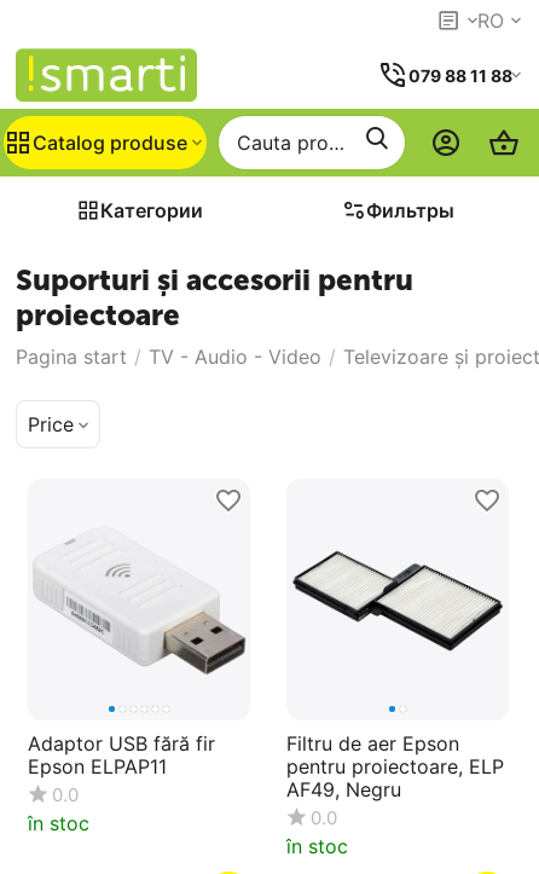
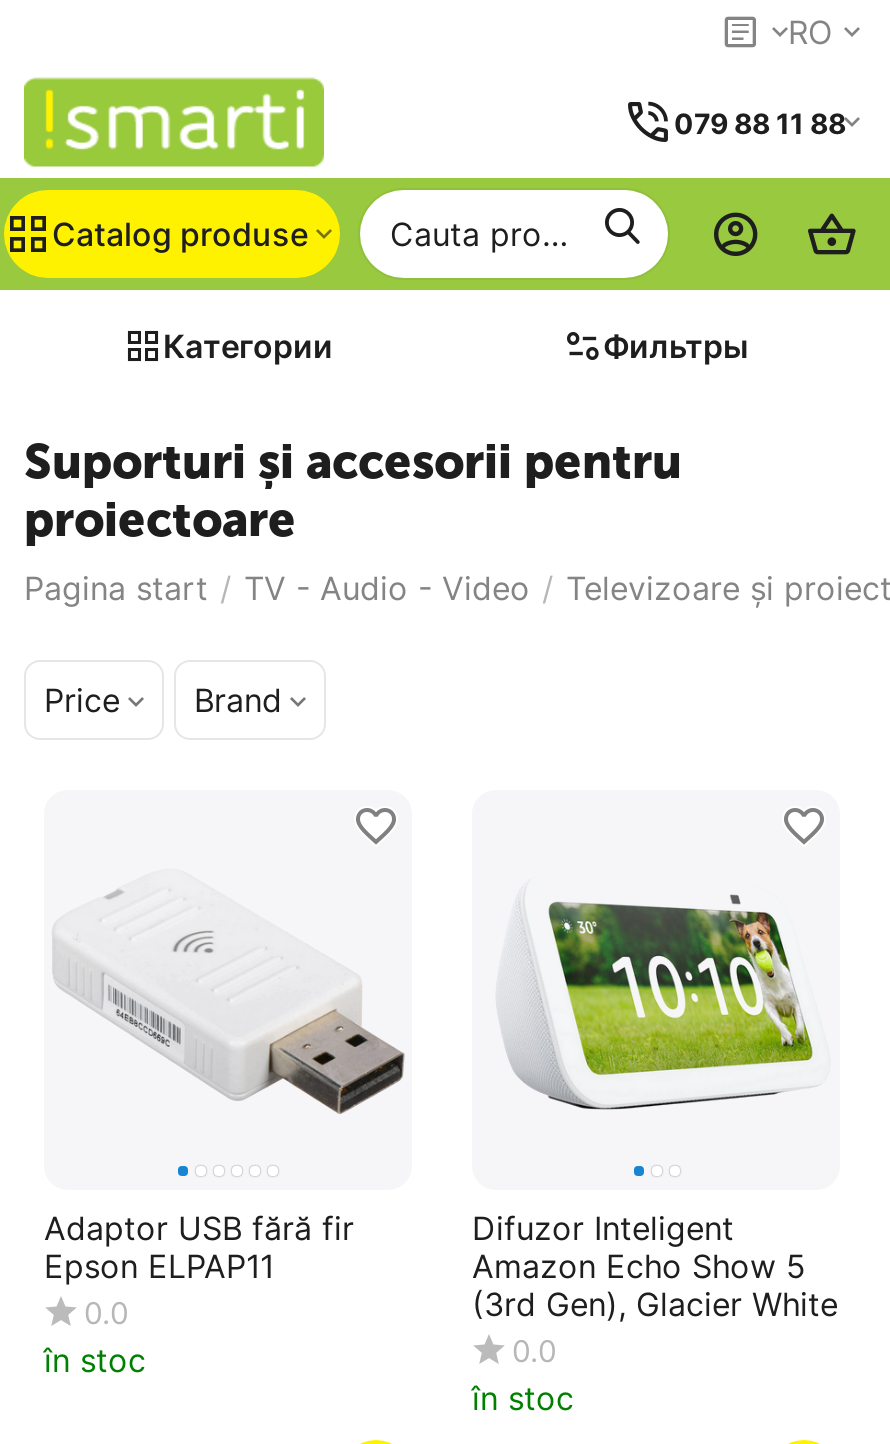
+ Brand

- [image]
+ [image]

- Filtru de aer Epson
- pentru proiectoare, ELP
- AF49, Negru
+ Difuzor Inteligent
+ Amazon Echo Show 5
+ (3rd Gen), Glacier White
